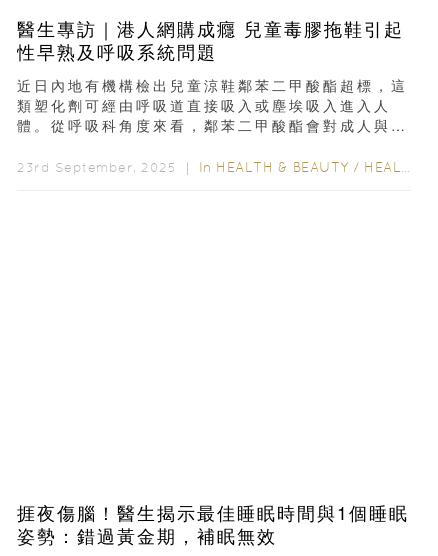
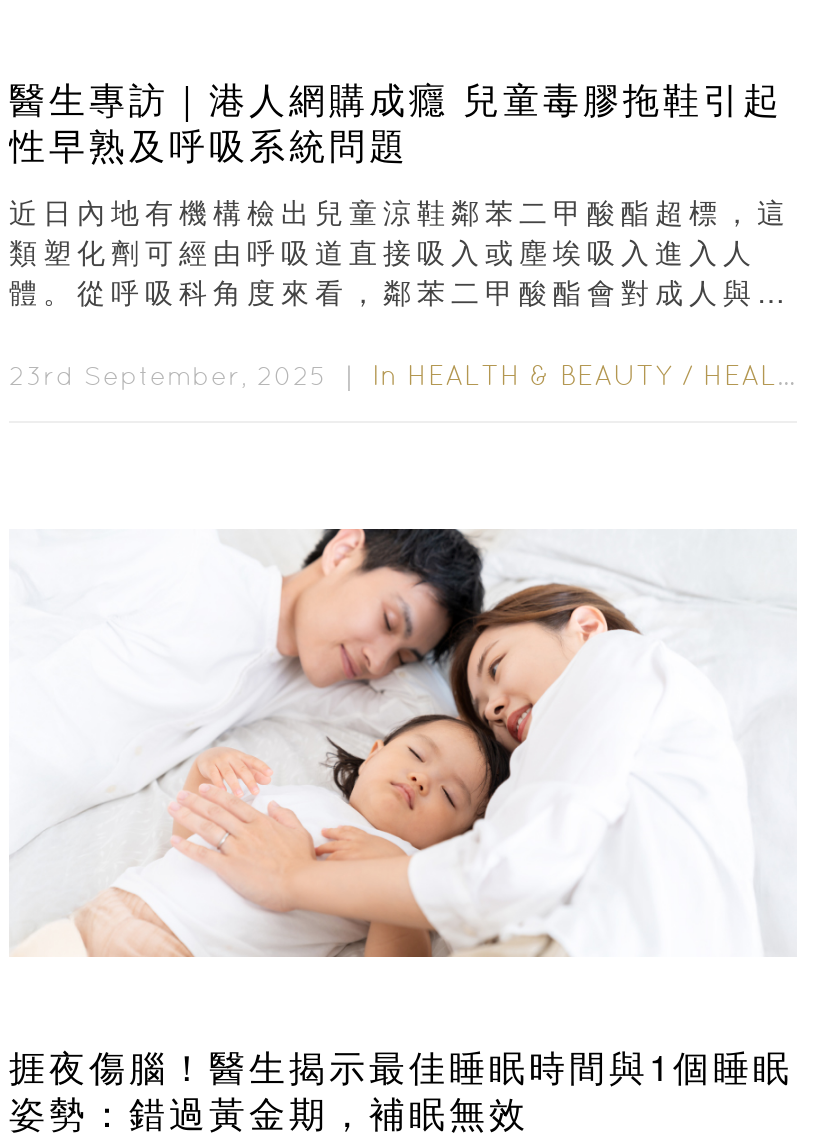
+ [image]
